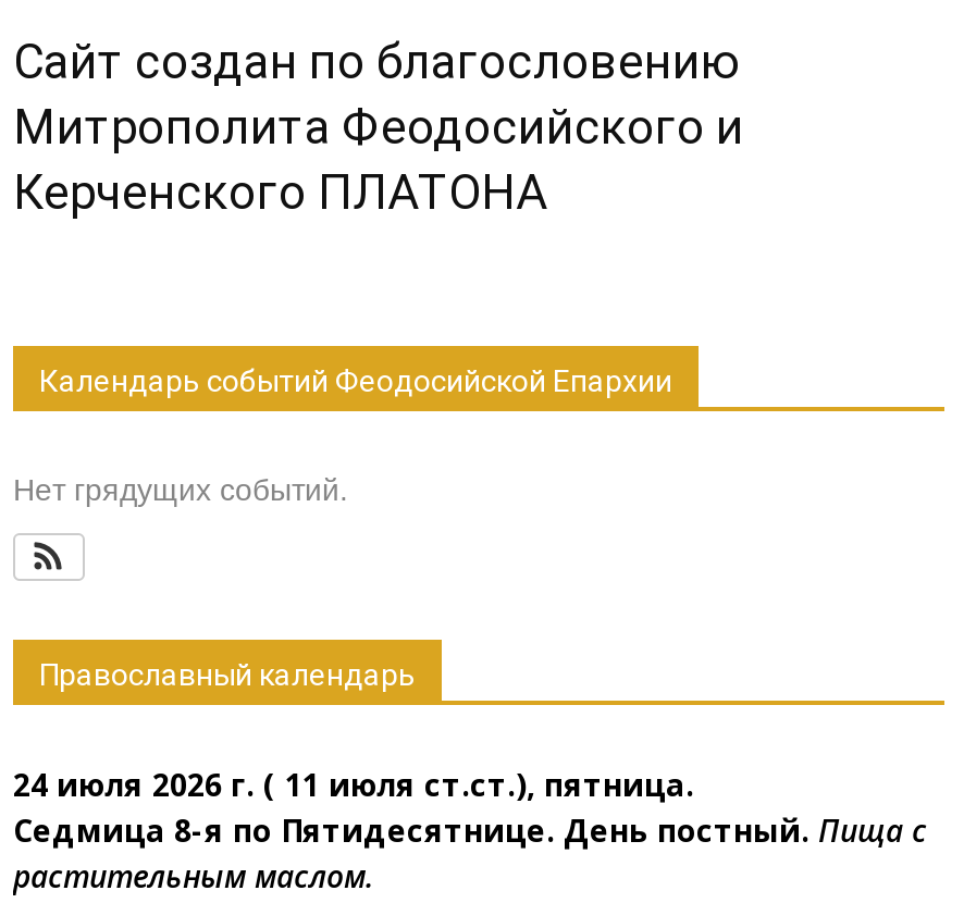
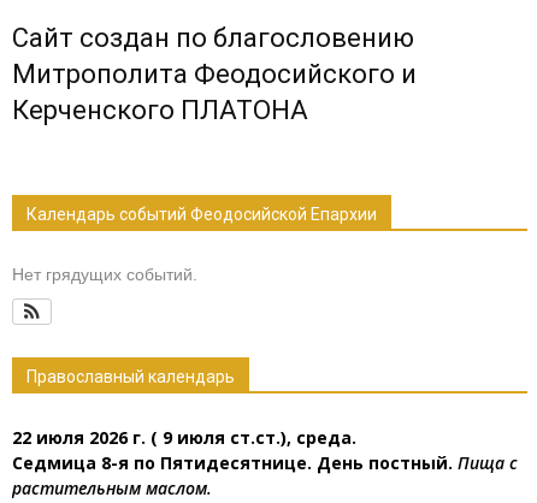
- 24 июля 2026 г. ( 11 июля ст.ст.), пятница.
+ 22 июля 2026 г. ( 9 июля ст.ст.), среда.
